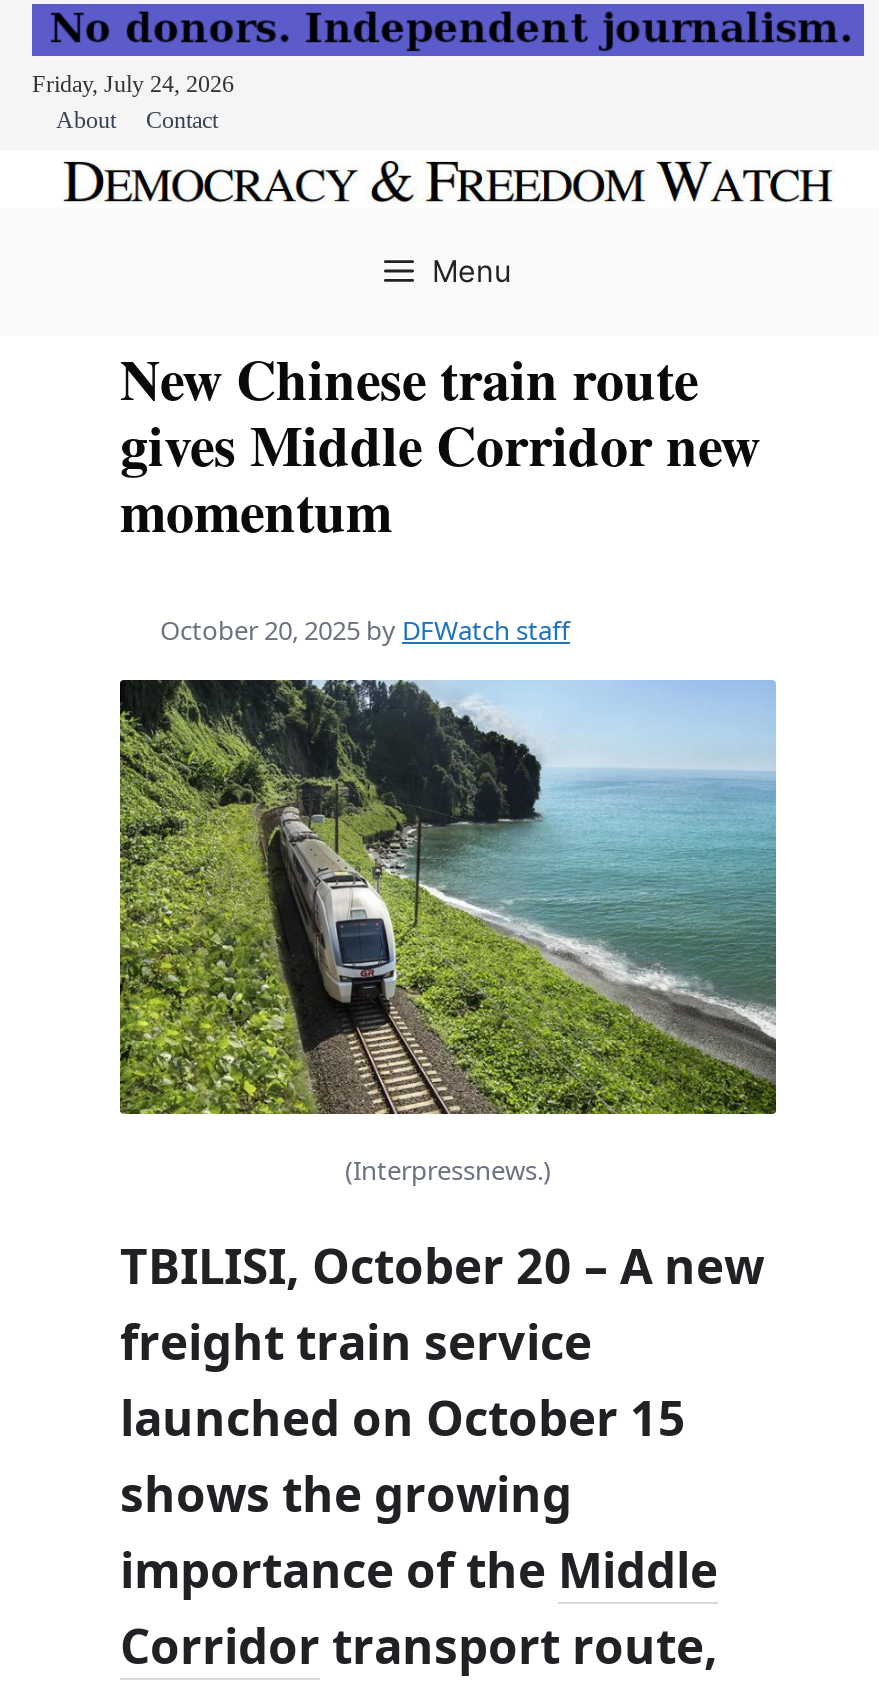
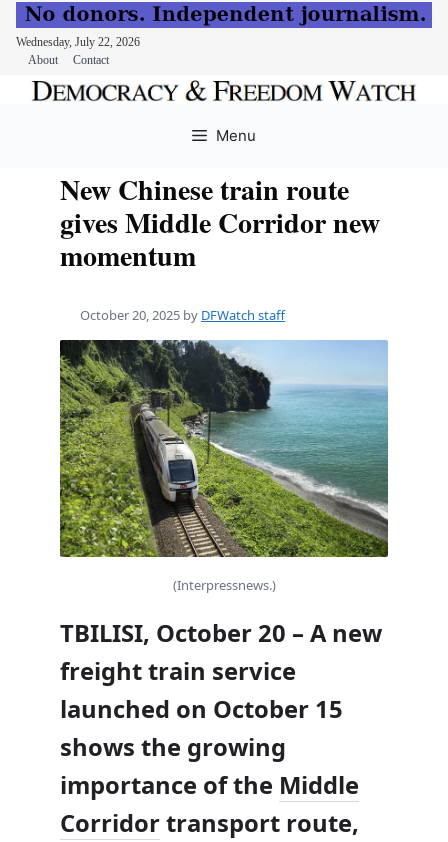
- Friday, July 24, 2026
+ Wednesday, July 22, 2026
